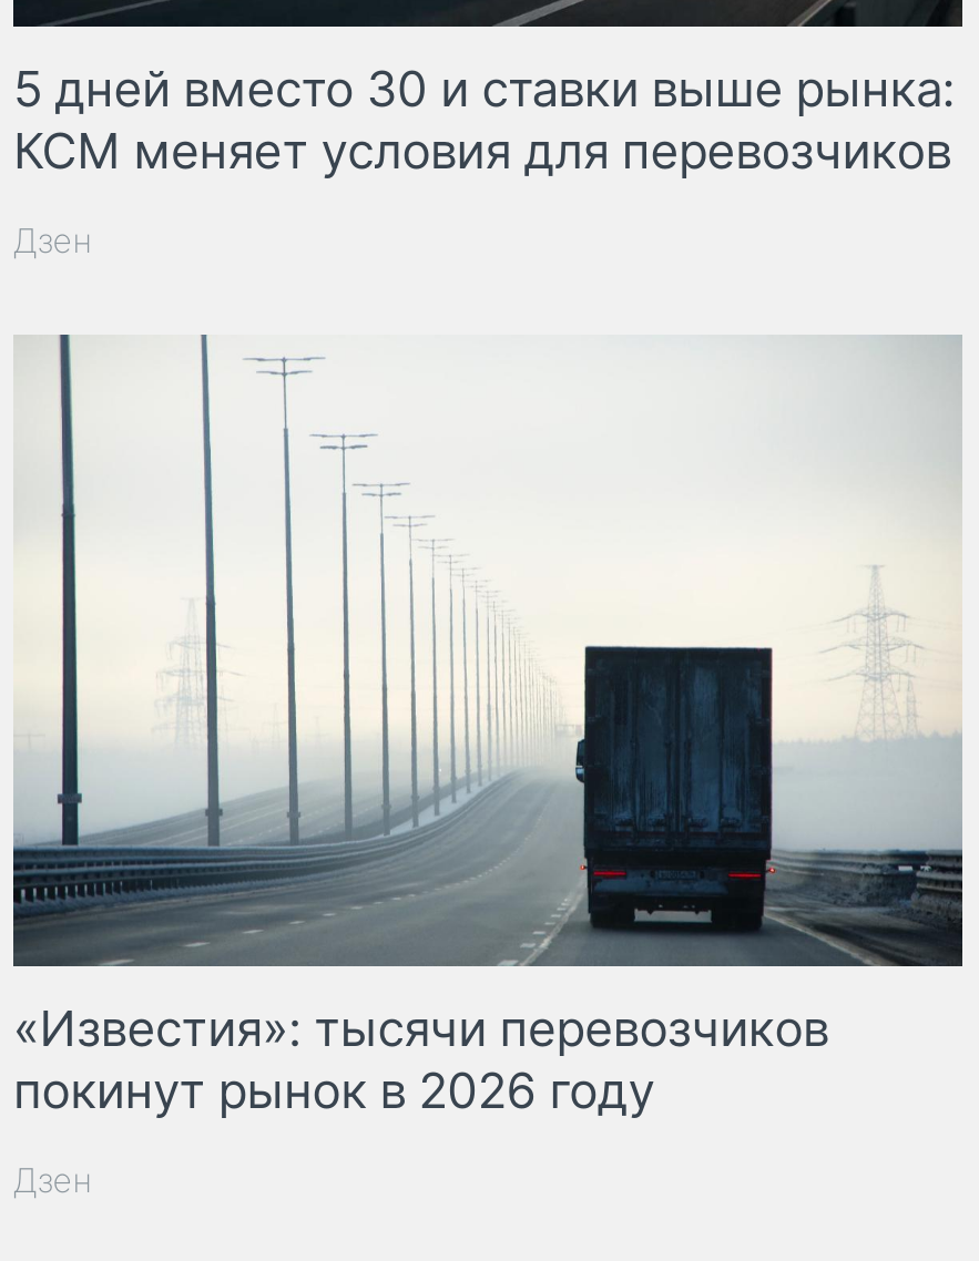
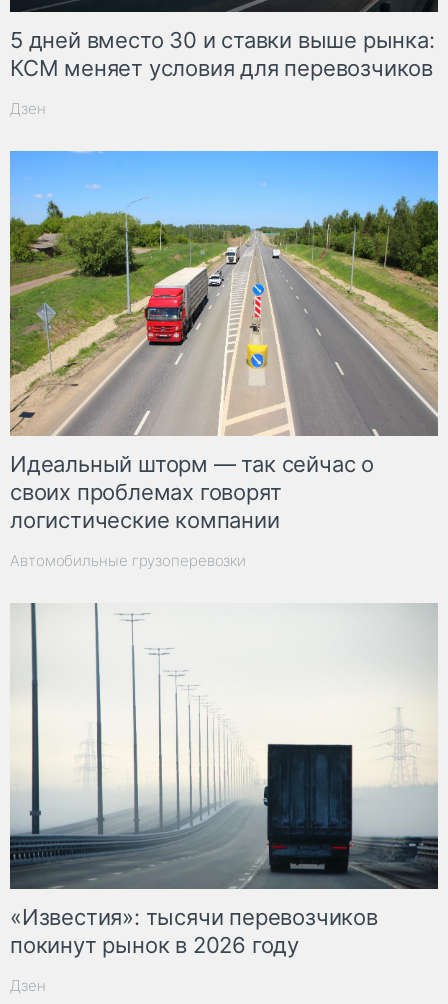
+ [image]
+ Идеальный шторм — так сейчас о
+ своих проблемах говорят
+ логистические компании
+ Автомобильные грузоперевозки
